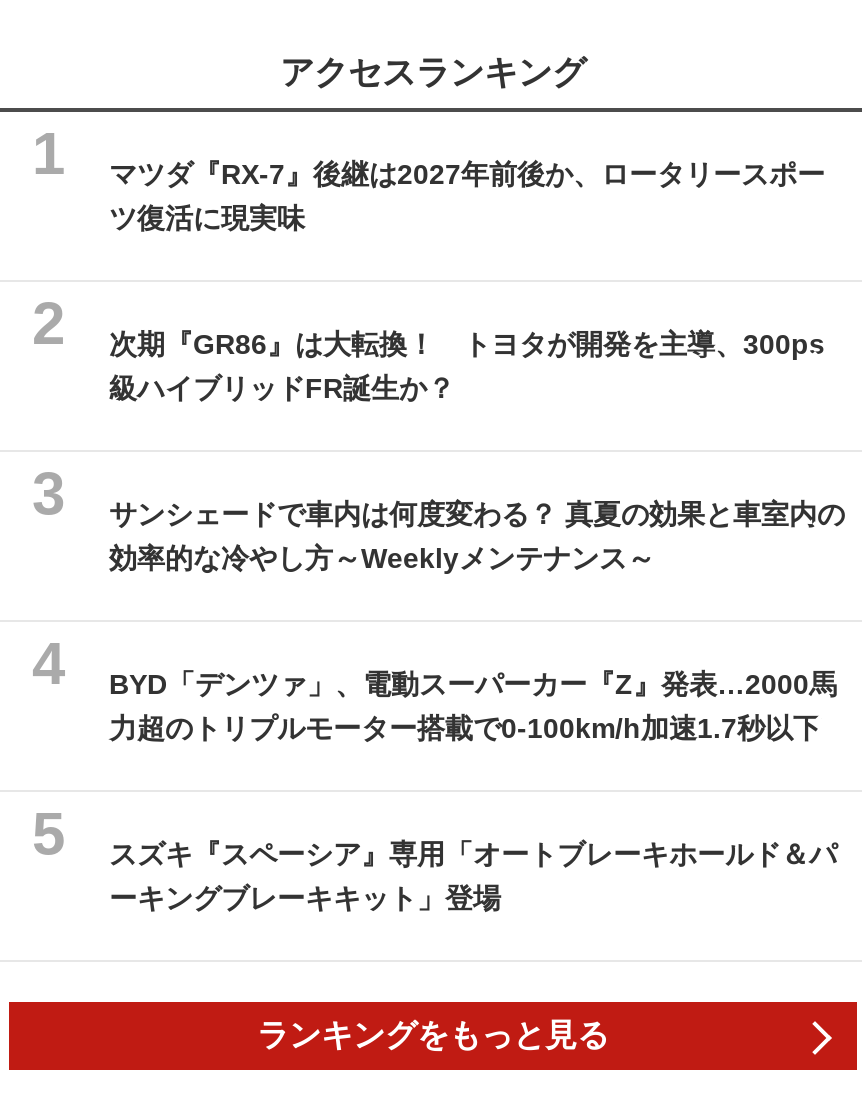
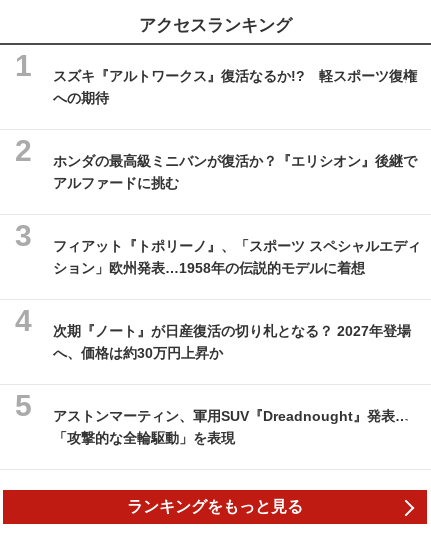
- マツダ『RX-7』後継は2027年前後か、ロータリースポー
- ツ復活に現実味
+ スズキ『アルトワークス』復活なるか!? 軽スポーツ復権
+ への期待

- 次期『GR86』は大転換！ トヨタが開発を主導、300ps
- 級ハイブリッドFR誕生か？
+ ホンダの最高級ミニバンが復活か？『エリシオン』後継で
+ アルファードに挑む

- サンシェードで車内は何度変わる？ 真夏の効果と車室内の
- 効率的な冷やし方～Weeklyメンテナンス～
+ フィアット『トポリーノ』、「スポーツ スペシャルエディ
+ ション」欧州発表…1958年の伝説的モデルに着想

- BYD「デンツァ」、電動スーパーカー『Z』発表…2000馬
- 力超のトリプルモーター搭載で0-100km/h加速1.7秒以下
+ 次期『ノート』が日産復活の切り札となる？ 2027年登場
+ へ、価格は約30万円上昇か

- スズキ『スペーシア』専用「オートブレーキホールド＆パ
- ーキングブレーキキット」登場
+ アストンマーティン、軍用SUV『Dreadnought』発表…
+ 「攻撃的な全輪駆動」を表現
